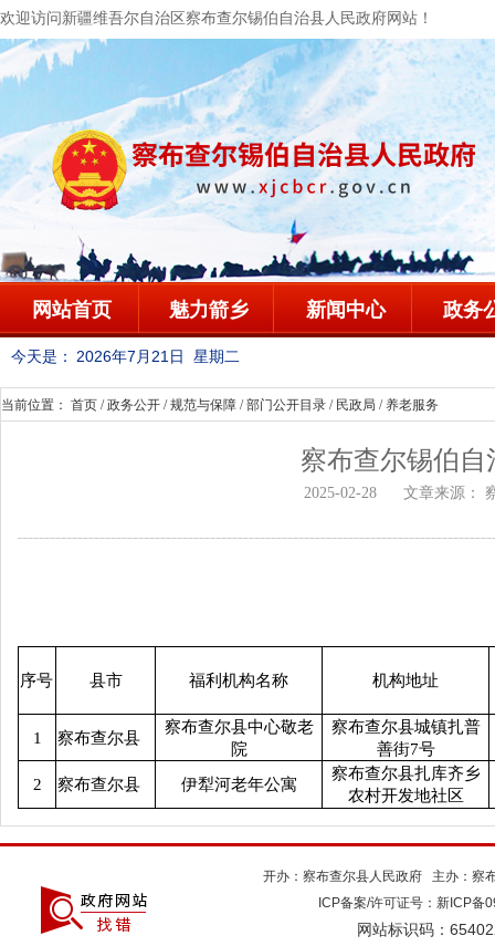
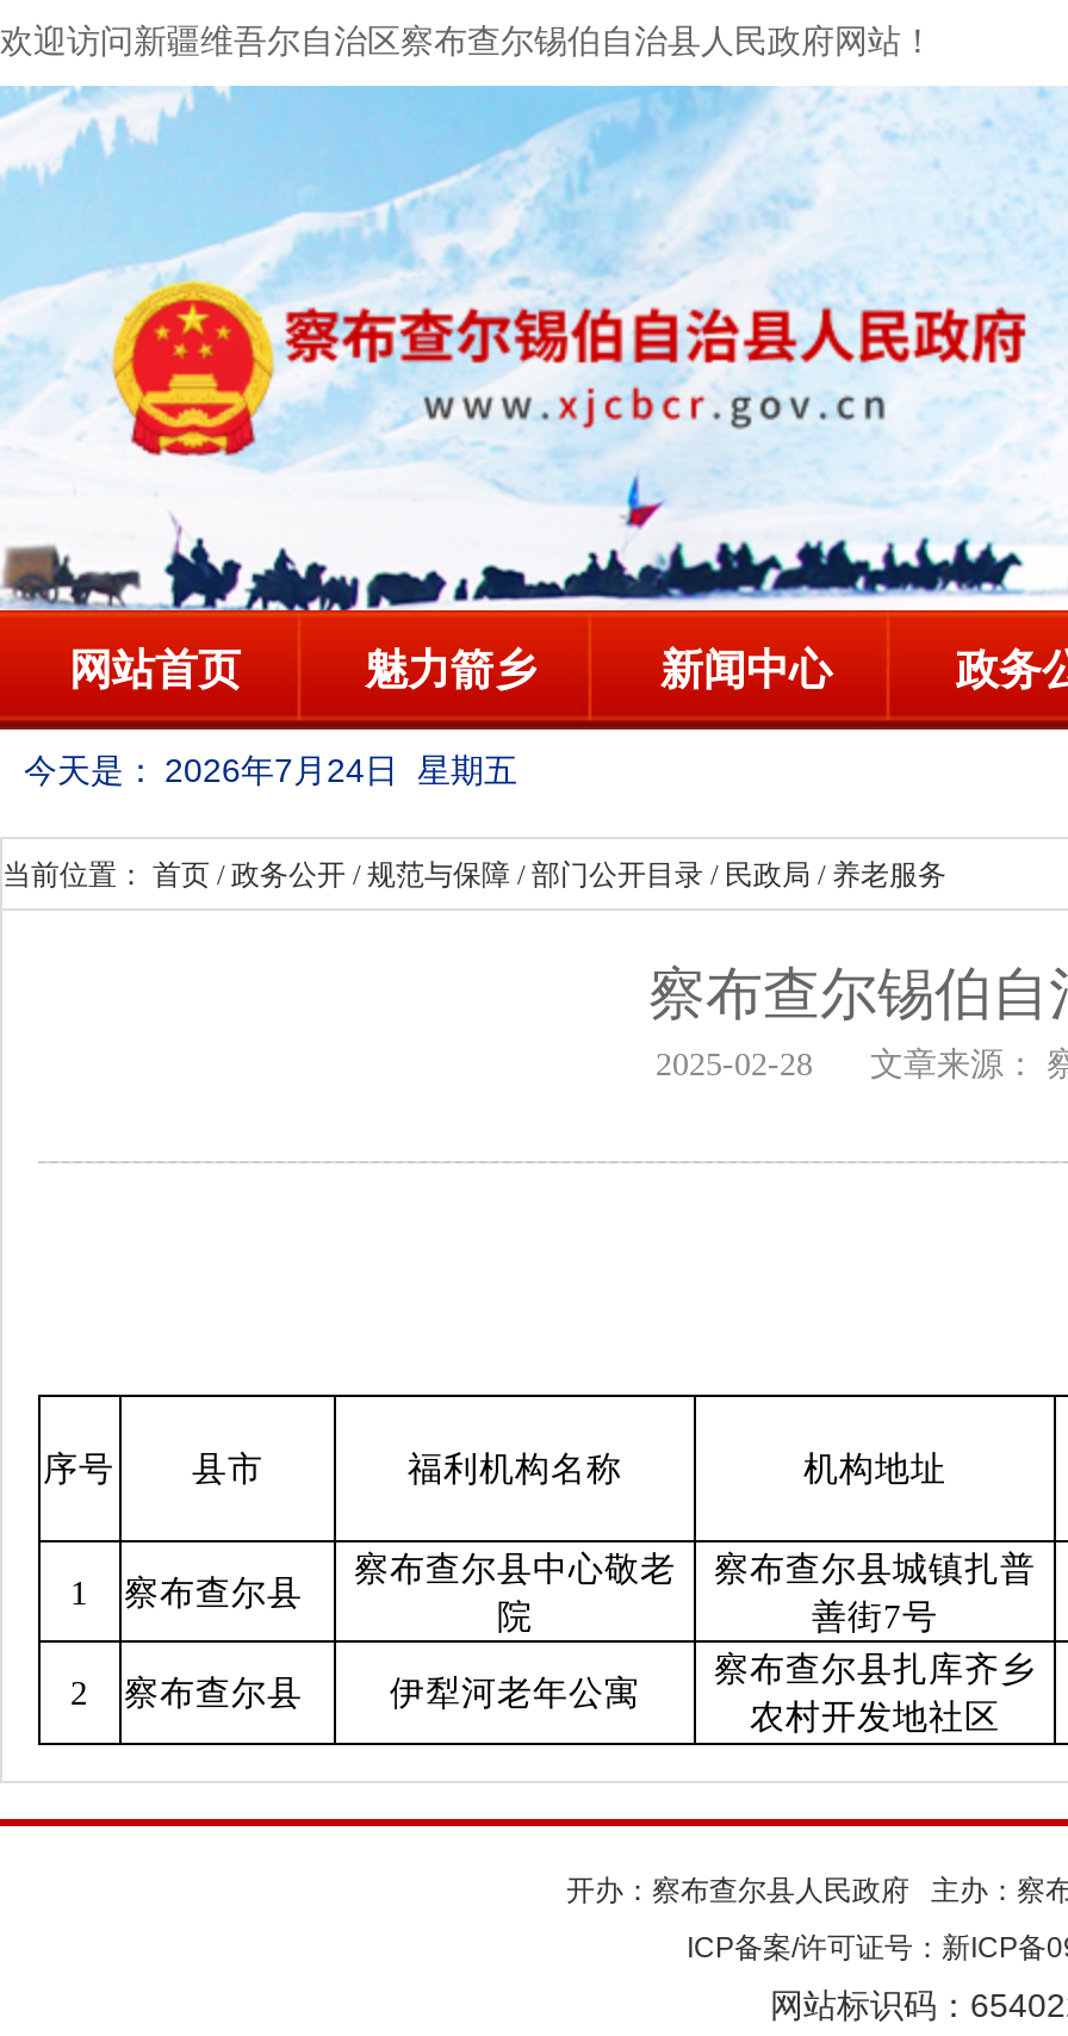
- 今天是： 2026年7月21日 星期二
+ 今天是： 2026年7月24日 星期五

- [image]
